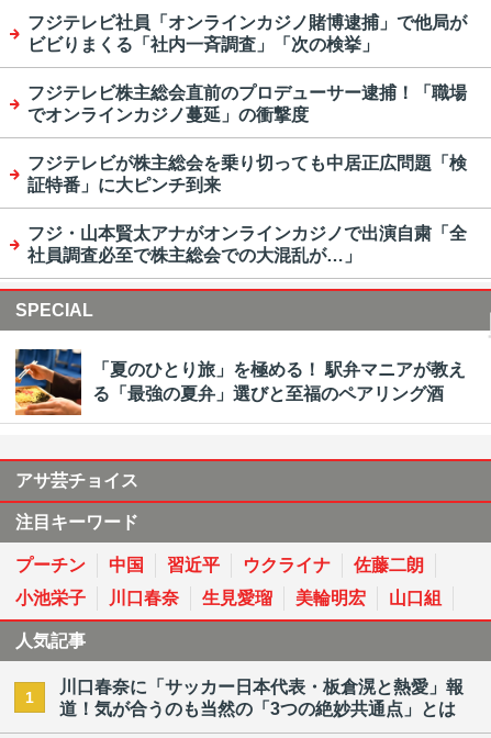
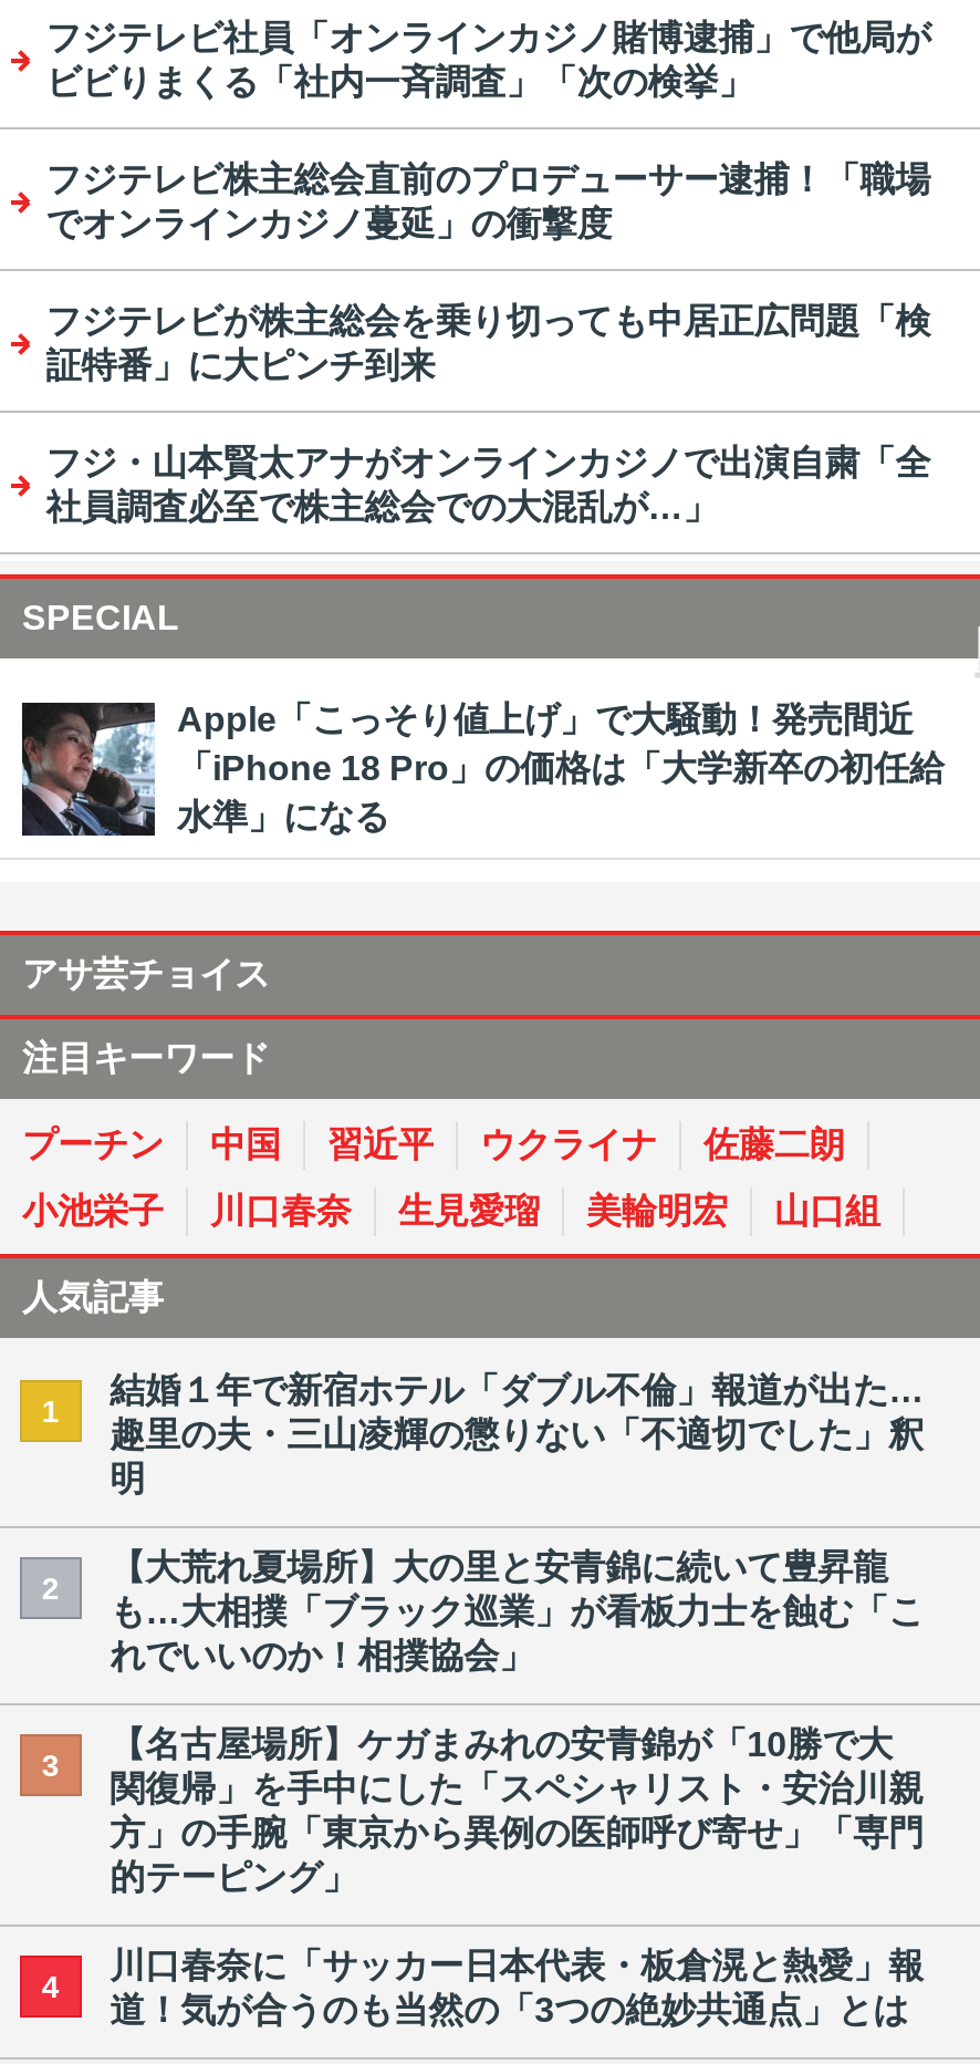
- [image]
- 「夏のひとり旅」を極める！ 駅弁マニアが教え
- る「最強の夏弁」選びと至福のペアリング酒
+ [image]
+ Apple「こっそり値上げ」で大騒動！発売間近
+ 「iPhone 18 Pro」の価格は「大学新卒の初任給
+ 水準」になる

+ 結婚１年で新宿ホテル「ダブル不倫」報道が出た…
+ 趣里の夫・三山凌輝の懲りない「不適切でした」釈
+ 明
+ 2

+ 【大荒れ夏場所】大の里と安青錦に続いて豊昇龍
+ も…大相撲「ブラック巡業」が看板力士を蝕む「こ
+ れでいいのか！相撲協会」
+ 3

+ 【名古屋場所】ケガまみれの安青錦が「10勝で大
+ 関復帰」を手中にした「スペシャリスト・安治川親
+ 方」の手腕「東京から異例の医師呼び寄せ」「専門
+ 的テーピング」
+ 4
